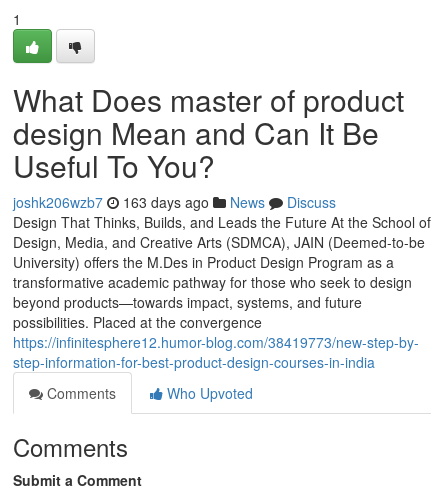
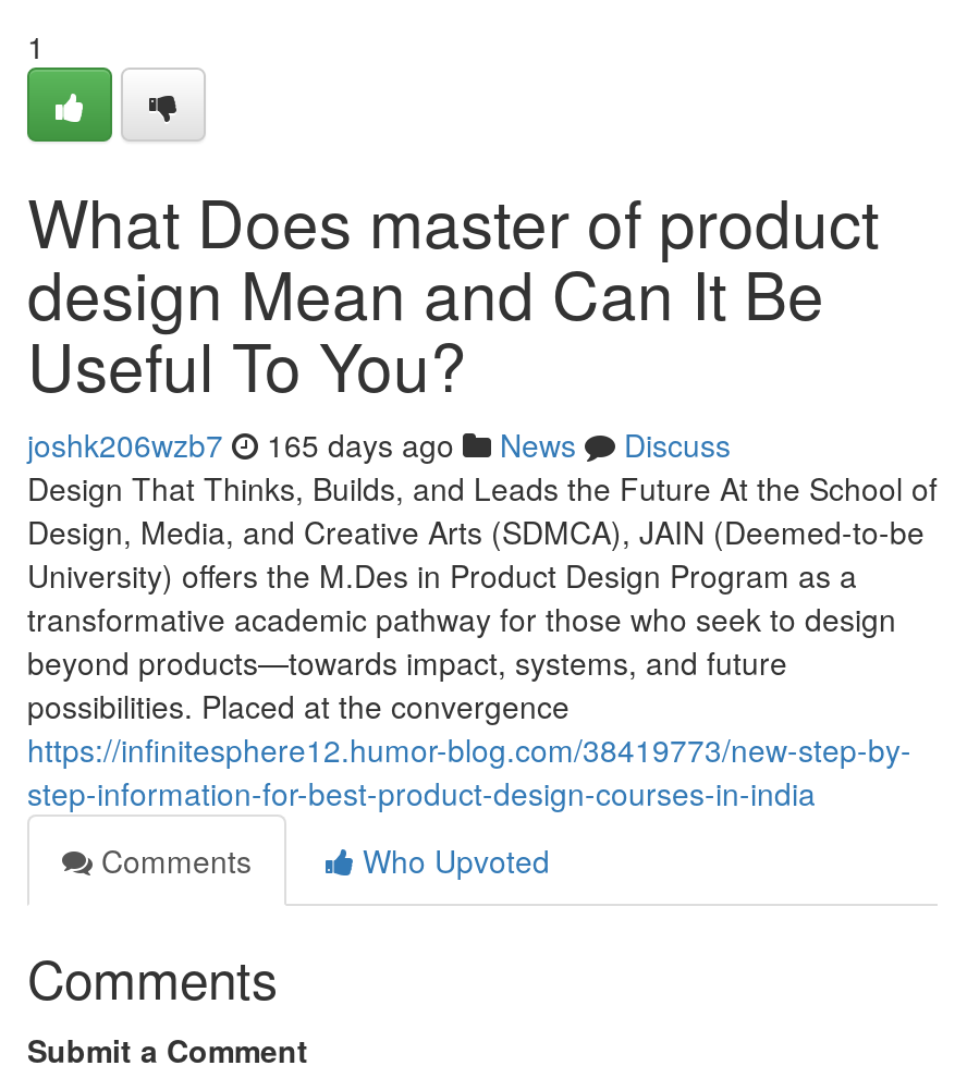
- joshk206wzb7 163 days ago News Discuss
+ joshk206wzb7 165 days ago News Discuss
